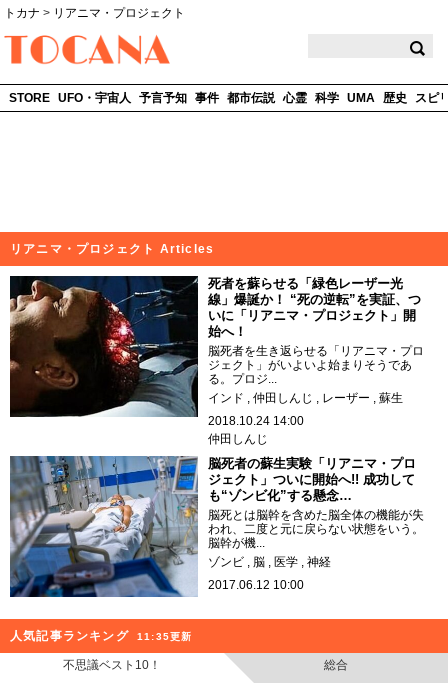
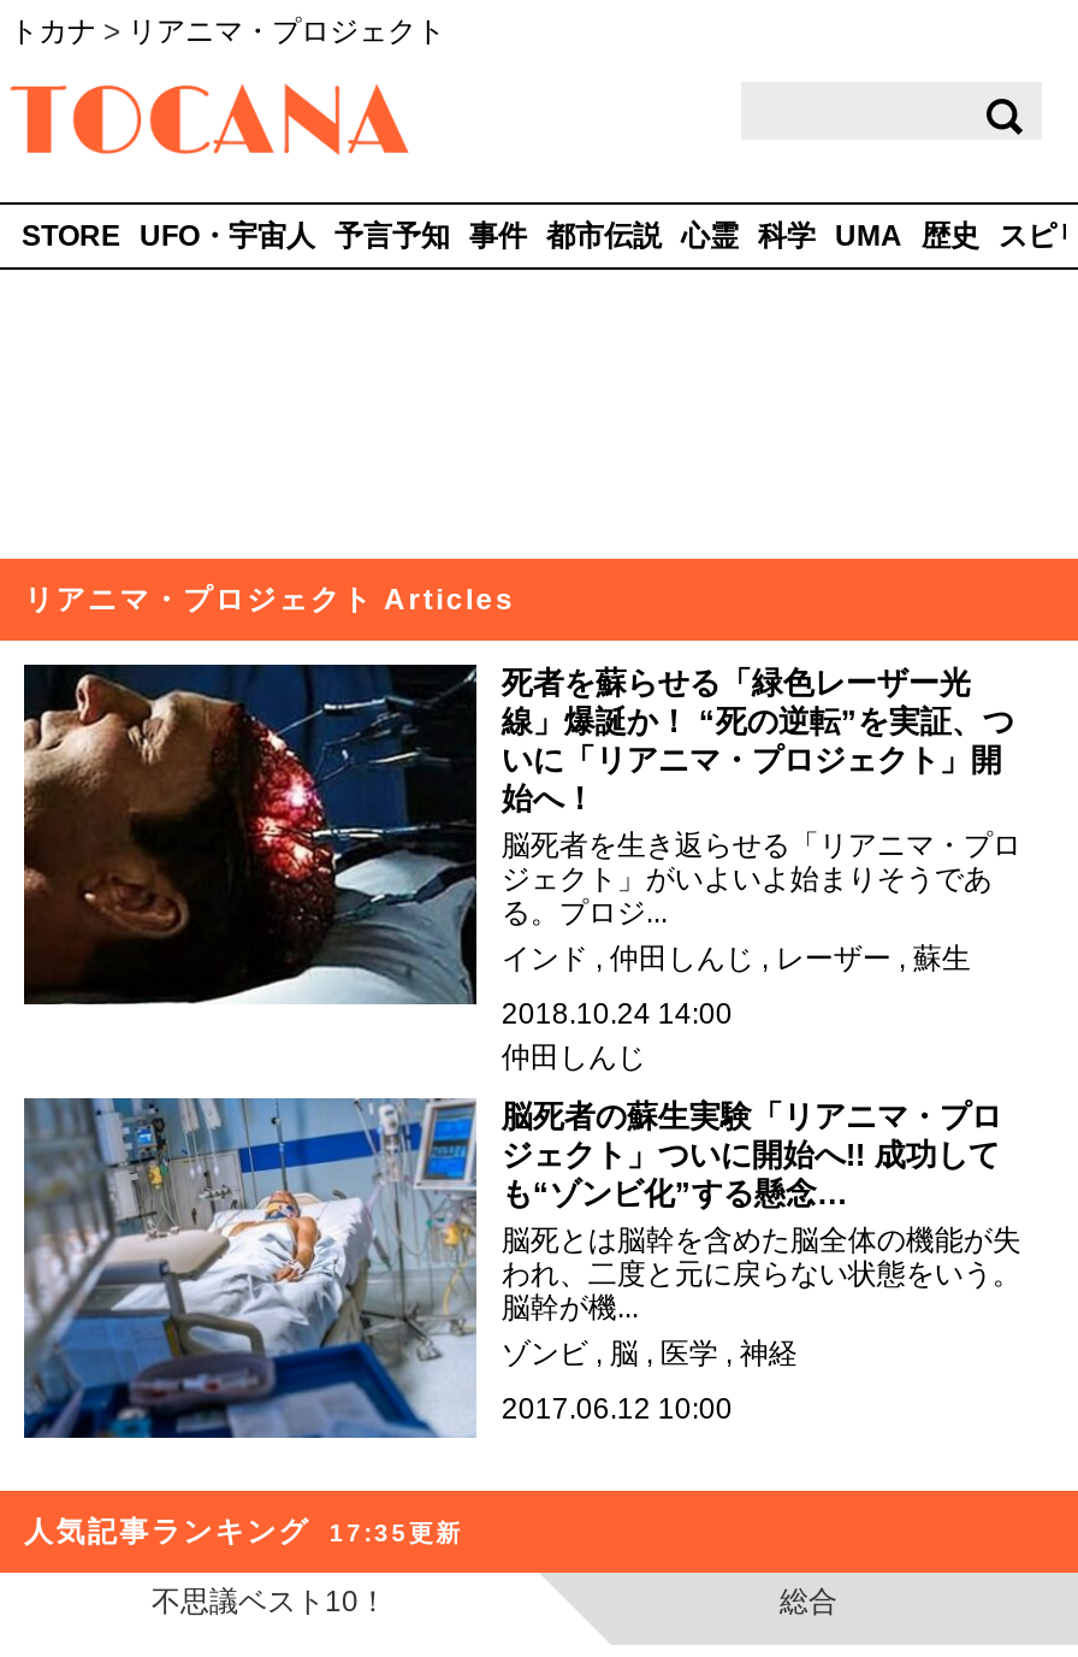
- 人気記事ランキング 11:35更新
+ 人気記事ランキング 17:35更新
